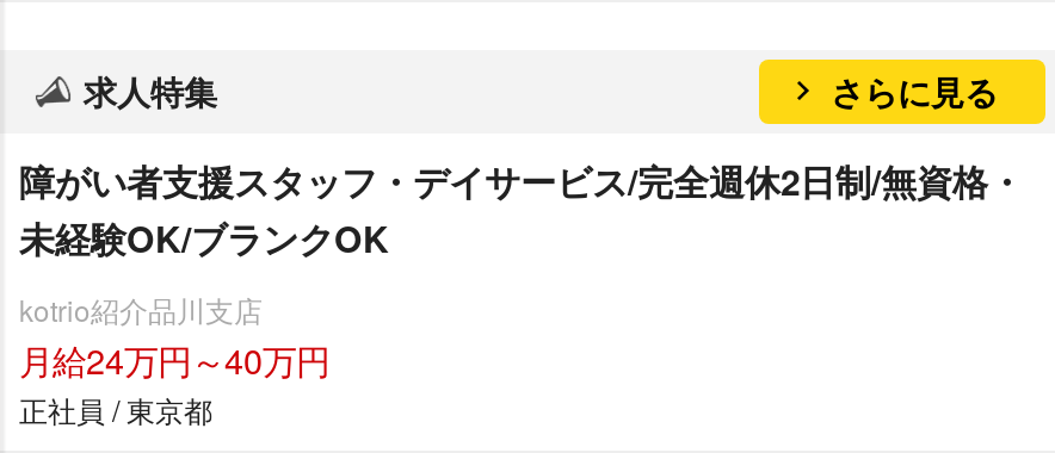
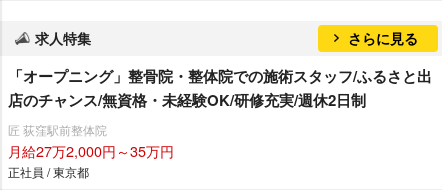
- 障がい者支援スタッフ・デイサービス/完全週休2日制/無資格・
- 未経験OK/ブランクOK
+ 「オープニング」整骨院・整体院での施術スタッフ/ふるさと出
+ 店のチャンス/無資格・未経験OK/研修充実/週休2日制

- kotrio紹介品川支店
- 月給24万円～40万円
+ 匠 荻窪駅前整体院
+ 月給27万2,000円～35万円
